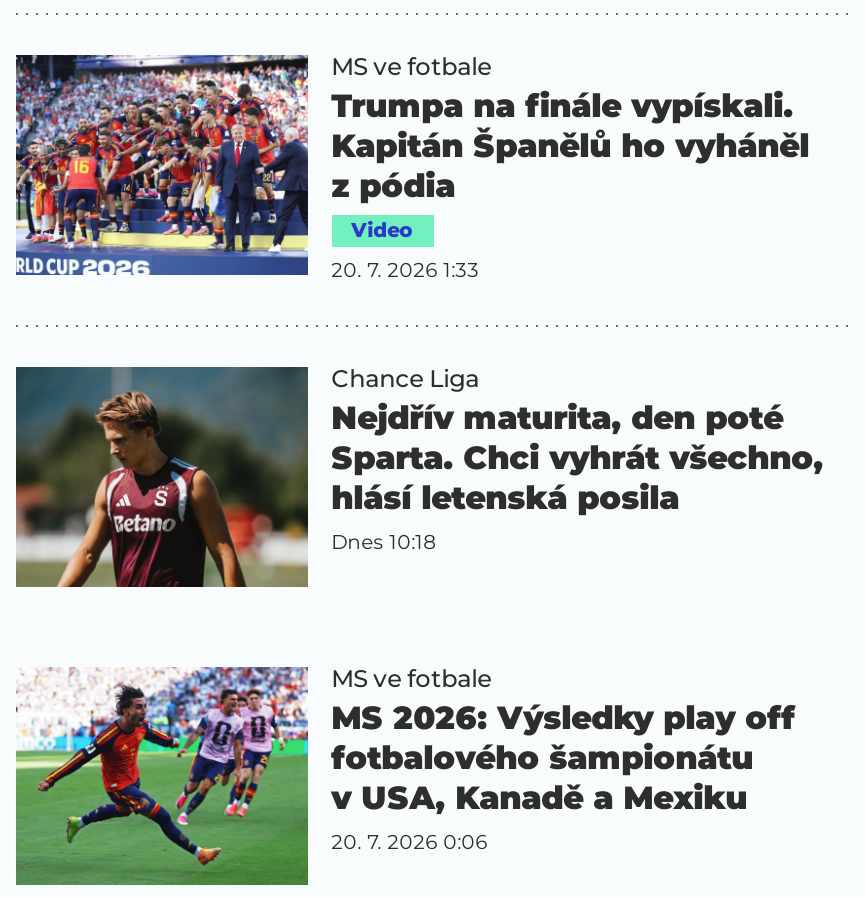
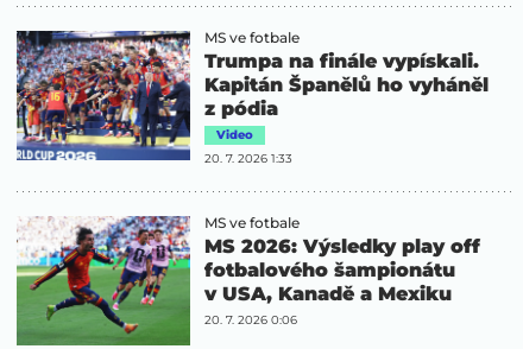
- [image]
- Chance Liga
- Nejdřív maturita, den poté
- Sparta. Chci vyhrát všechno,
- hlásí letenská posila
- Dnes 10:18
